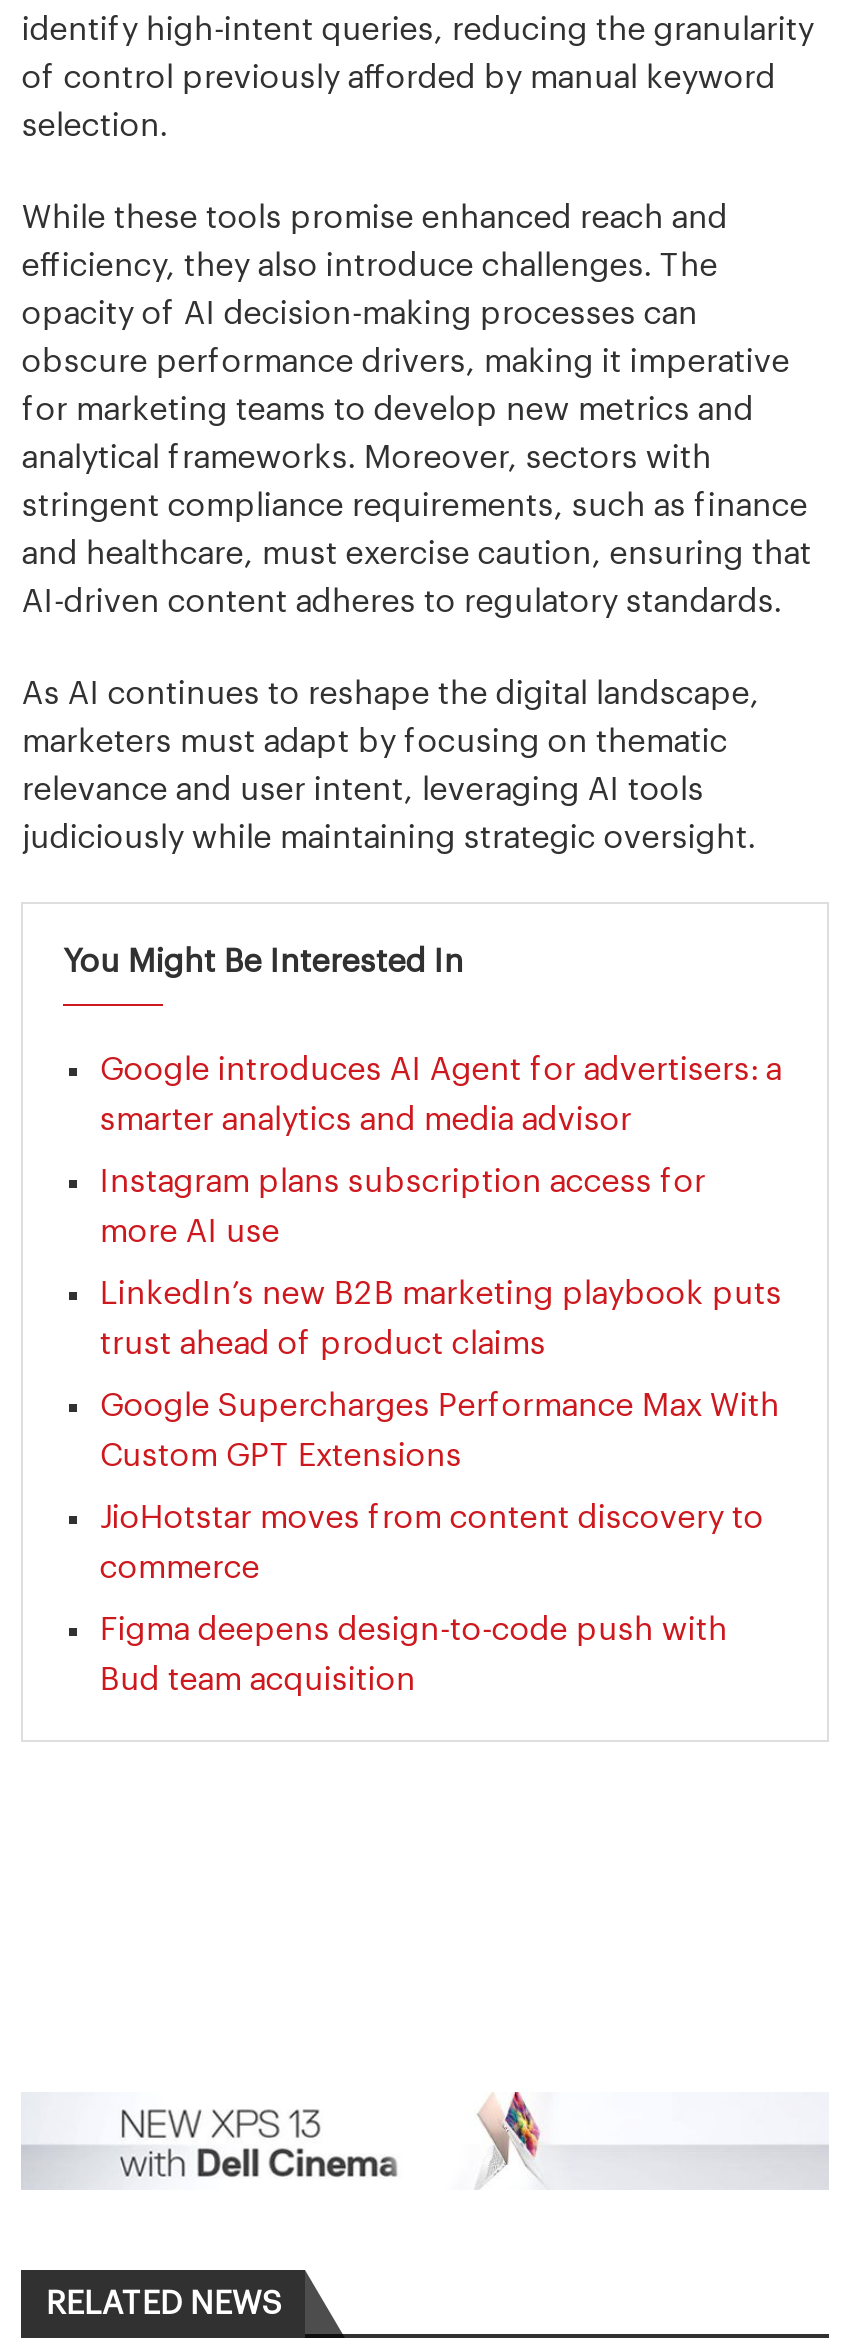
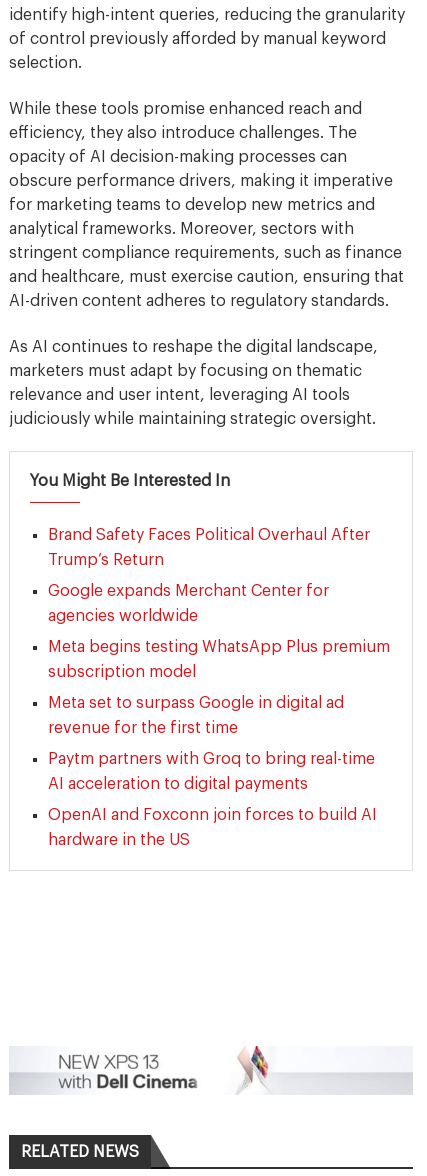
- Google introduces AI Agent for advertisers: a
+ Brand Safety Faces Political Overhaul After

- smarter analytics and media advisor
+ Trump’s Return

- Instagram plans subscription access for
+ Google expands Merchant Center for

- more AI use
+ agencies worldwide

- LinkedIn’s new B2B marketing playbook puts
+ Meta begins testing WhatsApp Plus premium

- trust ahead of product claims
+ subscription model

- Google Supercharges Performance Max With
+ Meta set to surpass Google in digital ad

- Custom GPT Extensions
+ revenue for the first time

- JioHotstar moves from content discovery to
+ Paytm partners with Groq to bring real-time

- commerce
+ AI acceleration to digital payments

- Figma deepens design-to-code push with
+ OpenAI and Foxconn join forces to build AI

- Bud team acquisition
+ hardware in the US
